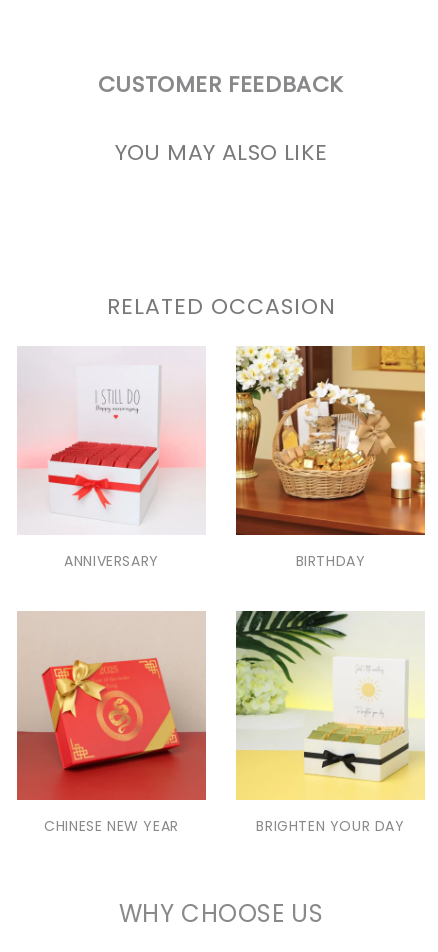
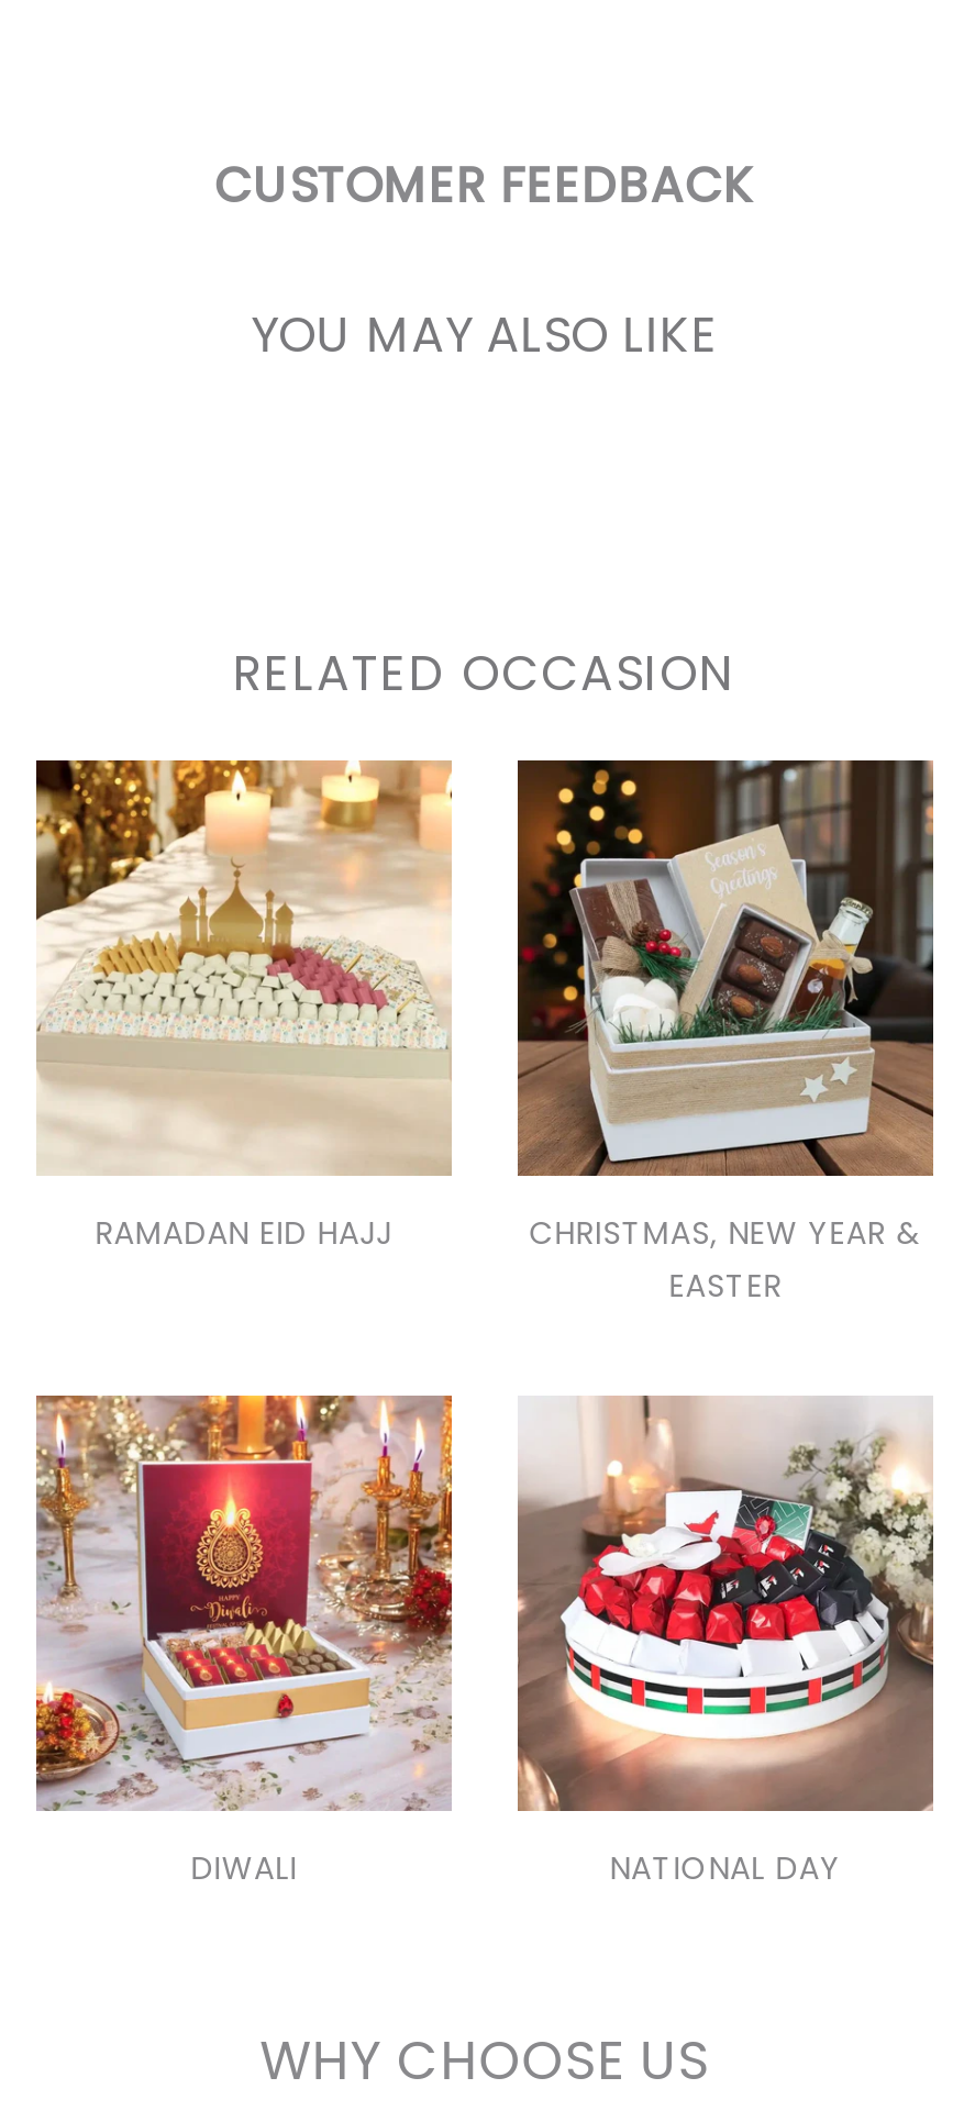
- [image]
- ANNIVERSARY
- BIRTHDAY
+ [image]
+ RAMADAN EID HAJJ
+ CHRISTMAS, NEW YEAR &
+ EASTER

- [image]
+ [image]

- [image]
+ [image]

- [image]
- CHINESE NEW YEAR
- BRIGHTEN YOUR DAY
+ [image]
+ DIWALI
+ NATIONAL DAY
